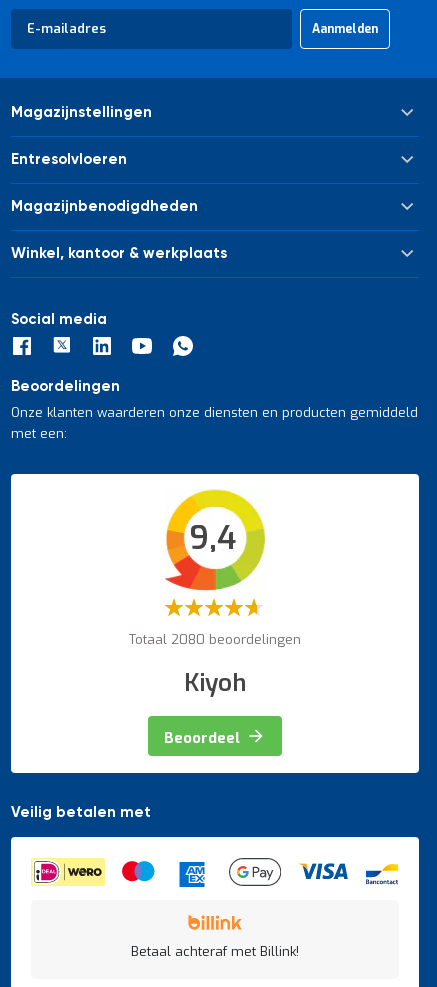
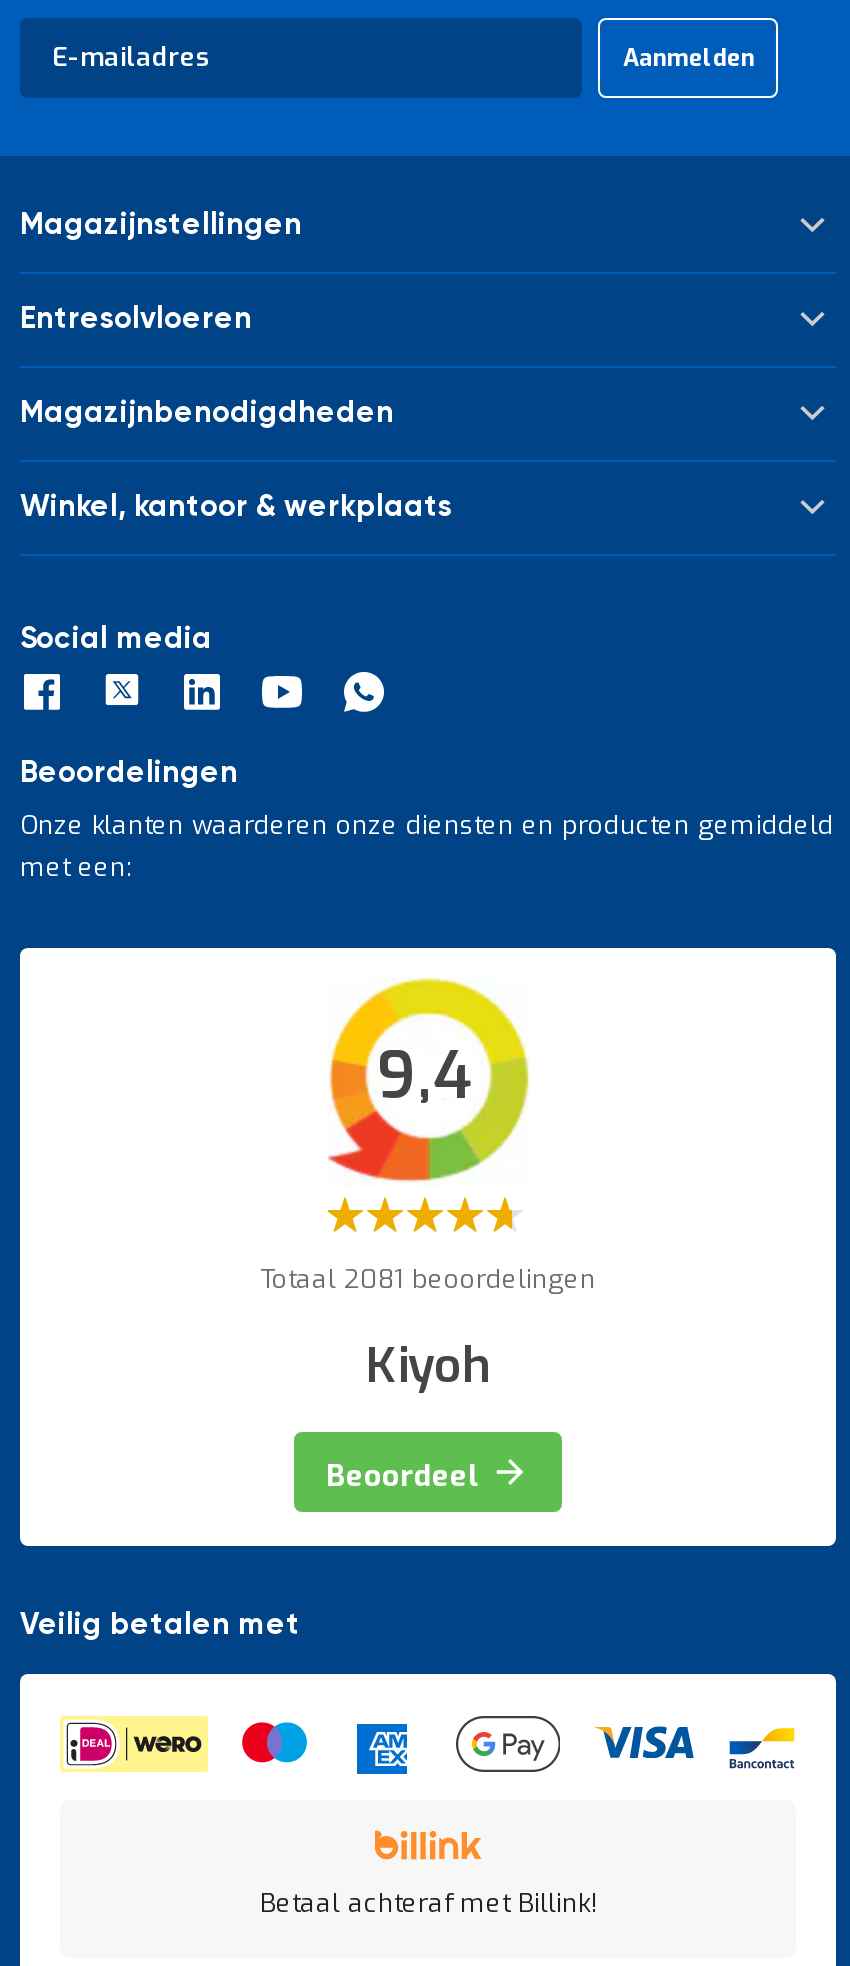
- Totaal 2080 beoordelingen
+ Totaal 2081 beoordelingen
